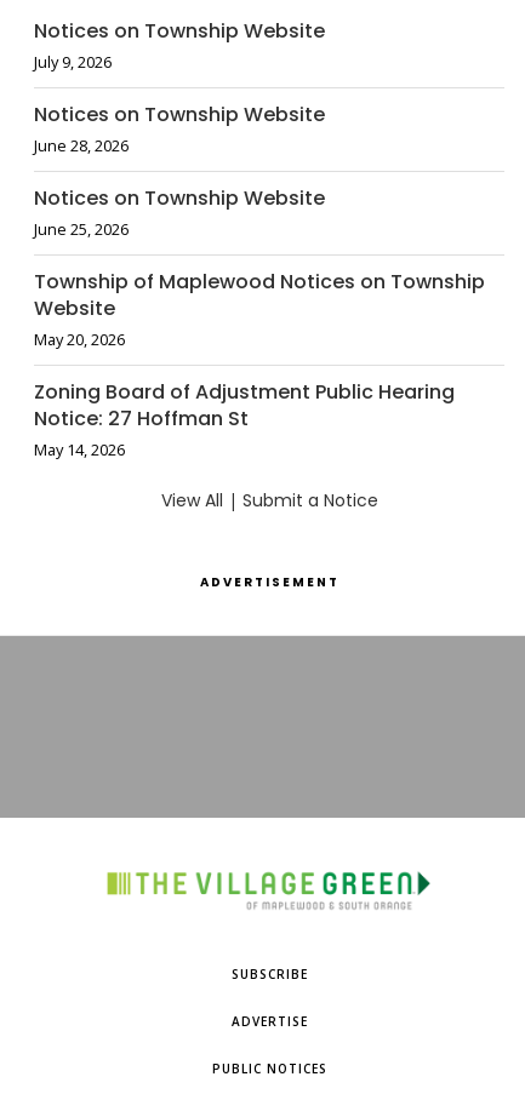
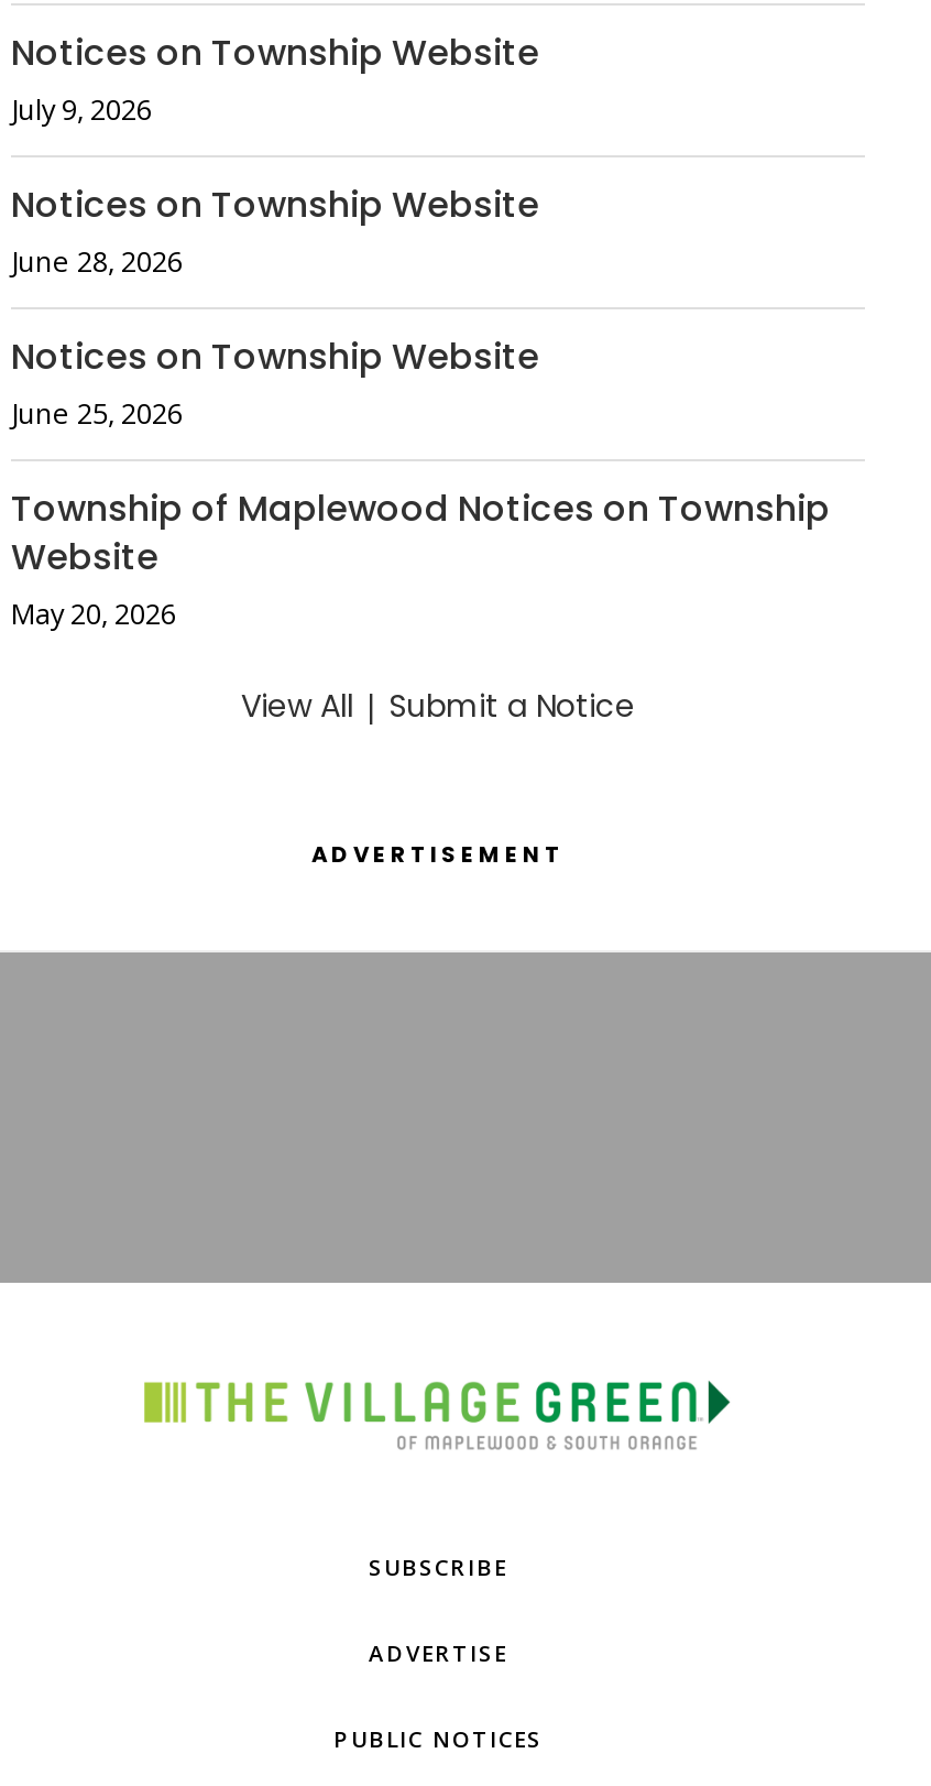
- Zoning Board of Adjustment Public Hearing
- Notice: 27 Hoffman St
- May 14, 2026
